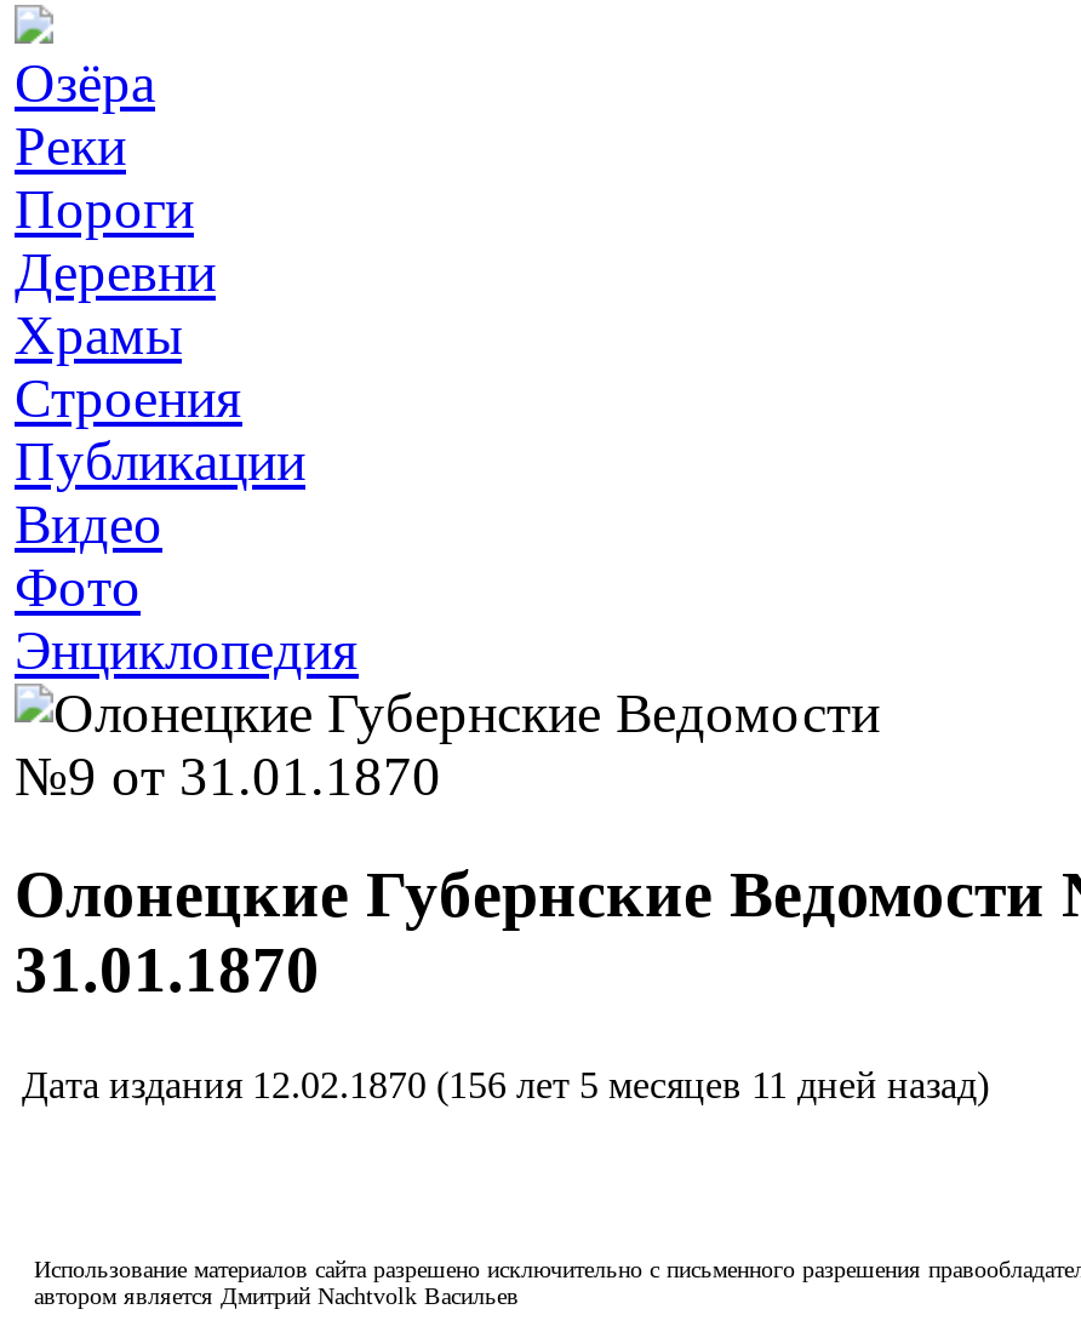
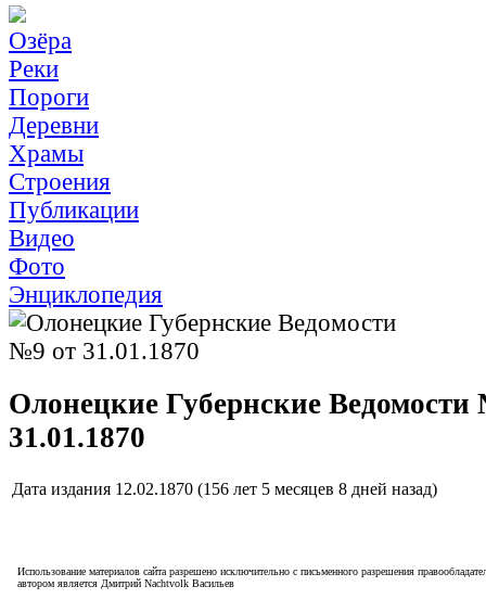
- Дата издания 12.02.1870 (156 лет 5 месяцев 11 дней назад)
+ Дата издания 12.02.1870 (156 лет 5 месяцев 8 дней назад)
